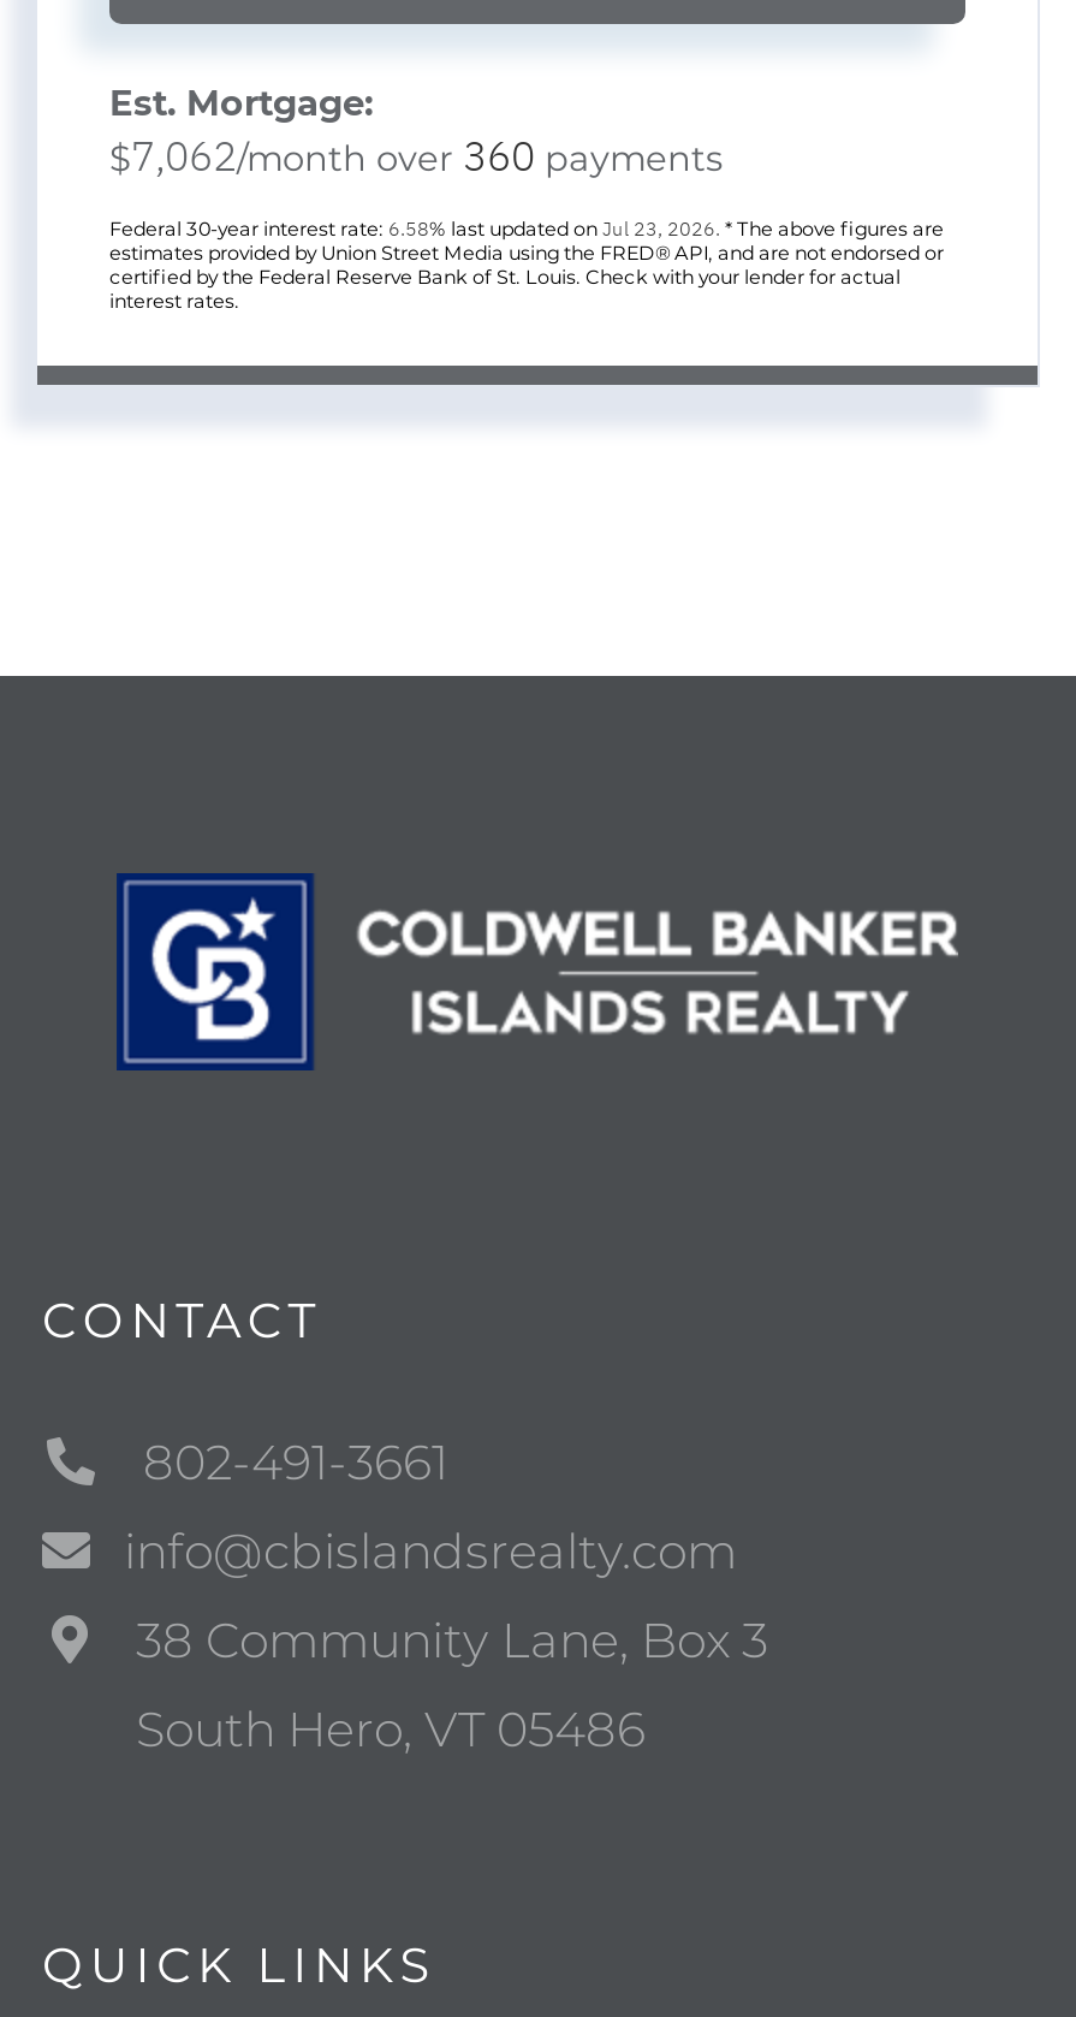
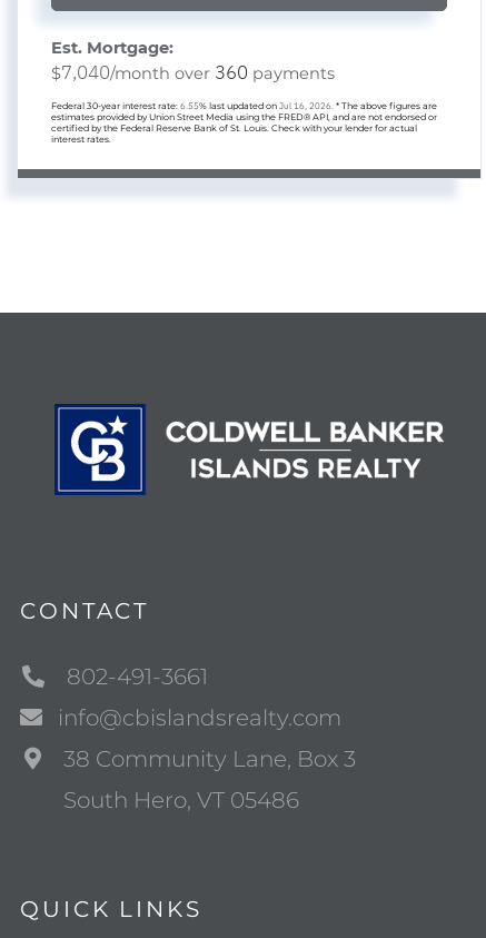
- $7,062/month over 360 payments
+ $7,040/month over 360 payments

- Federal 30-year interest rate: 6.58% last updated on Jul 23, 2026. * The above figures are
+ Federal 30-year interest rate: 6.55% last updated on Jul 16, 2026. * The above figures are
